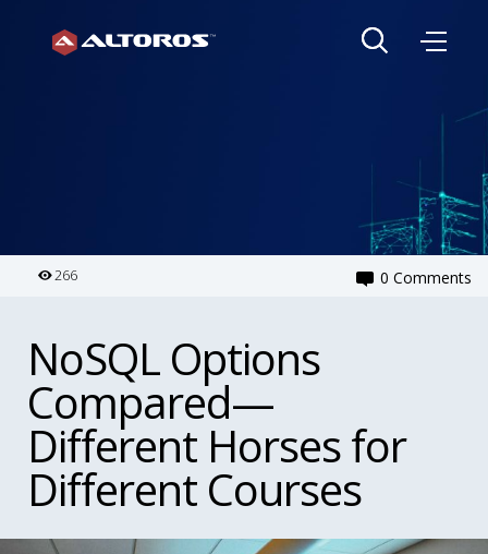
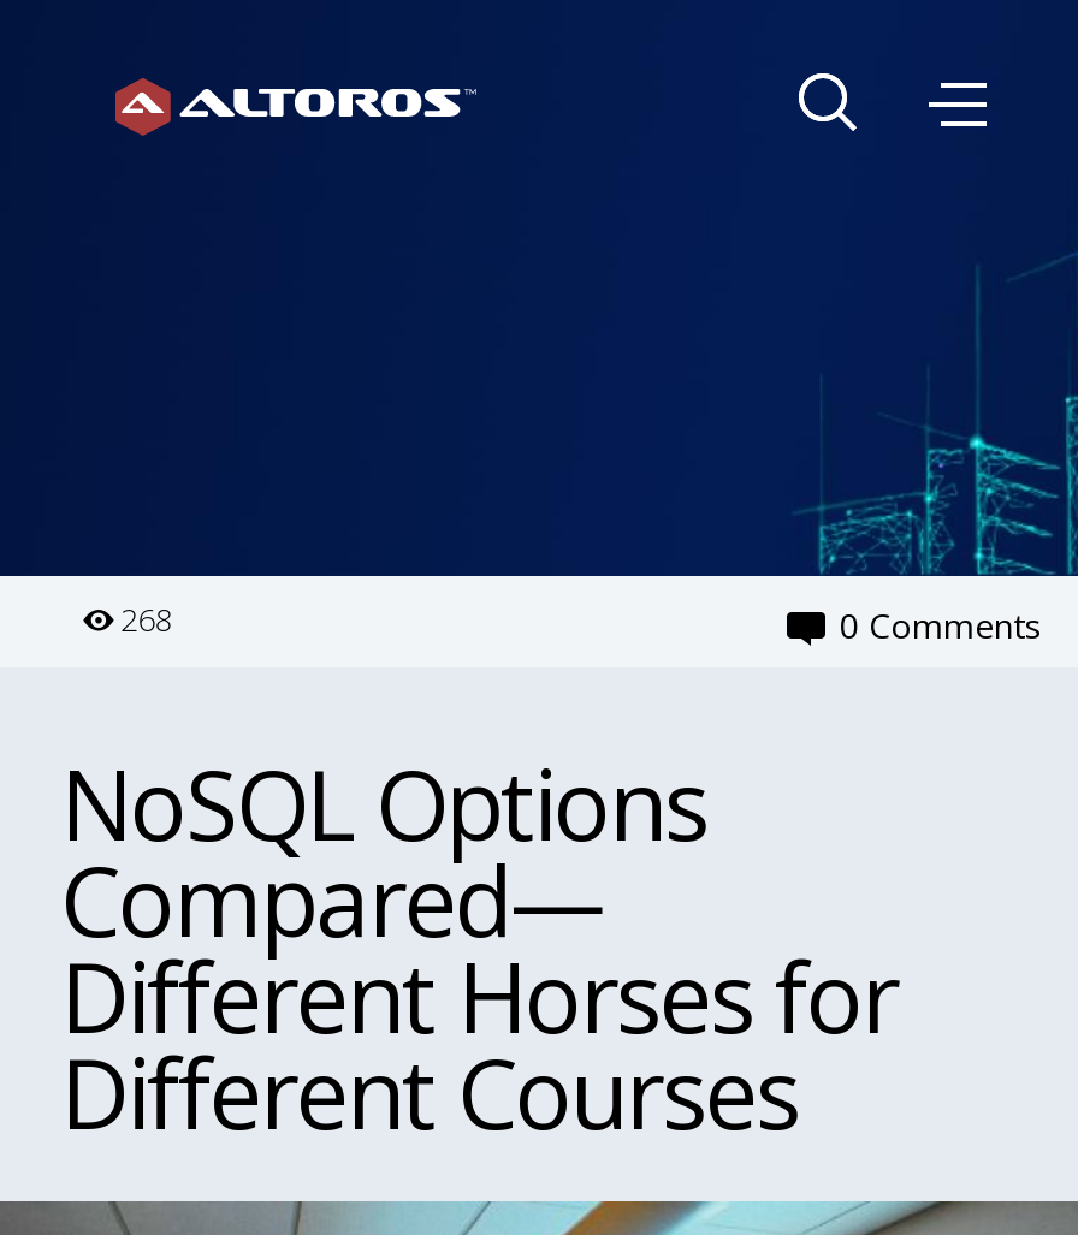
- 266
+ 268
